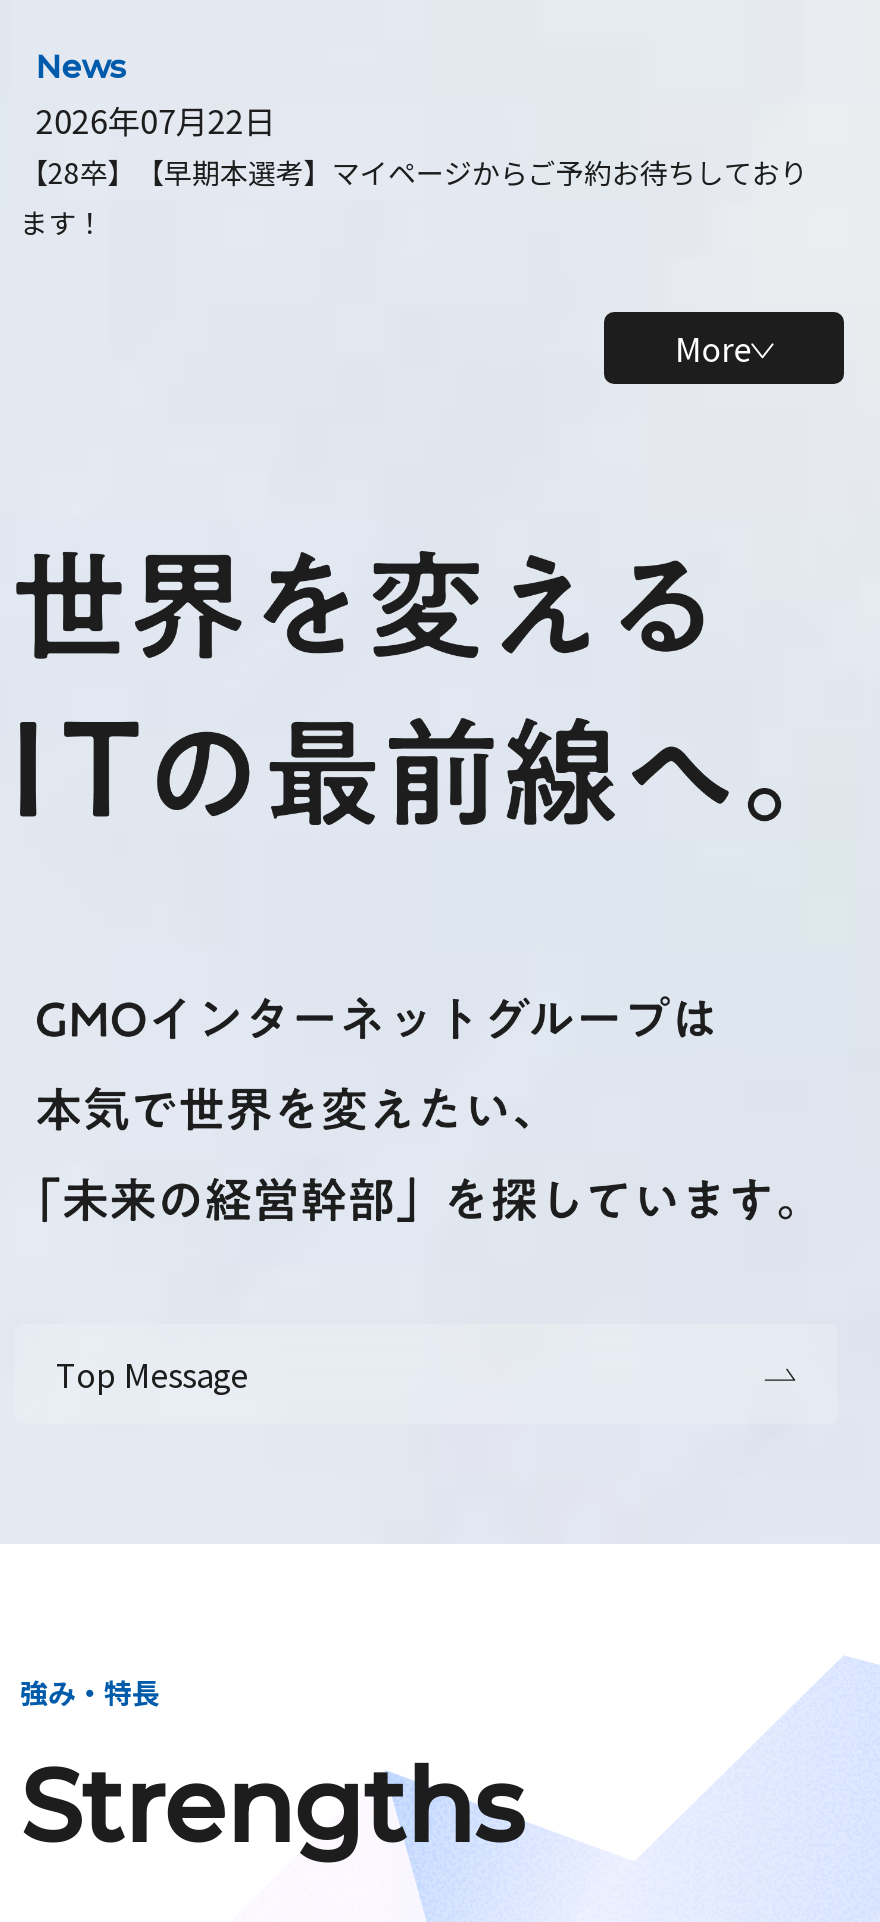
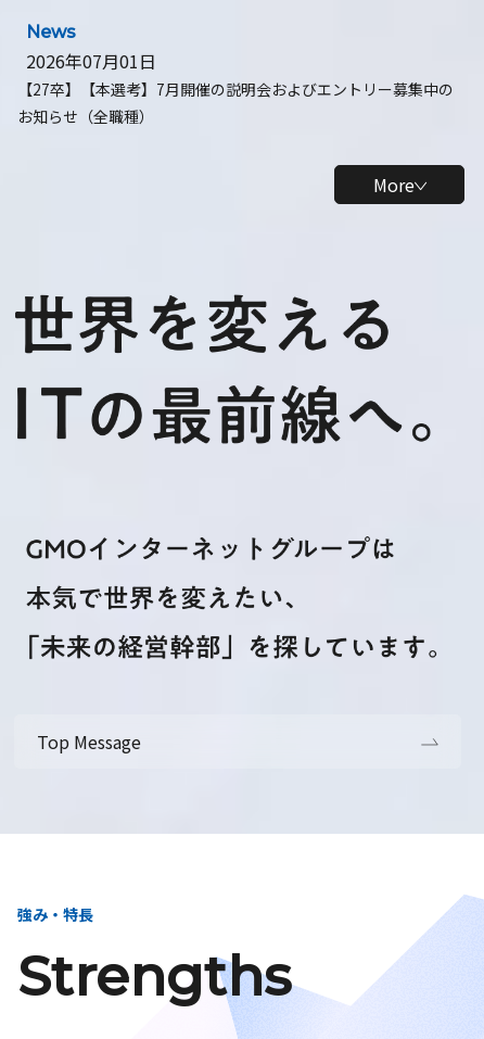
- 2026年07月22日
- 【28卒】【早期本選考】マイページからご予約お待ちしており
- ます！
+ 2026年07月01日
+ 【27卒】【本選考】7月開催の説明会およびエントリー募集中の
+ お知らせ（全職種）
